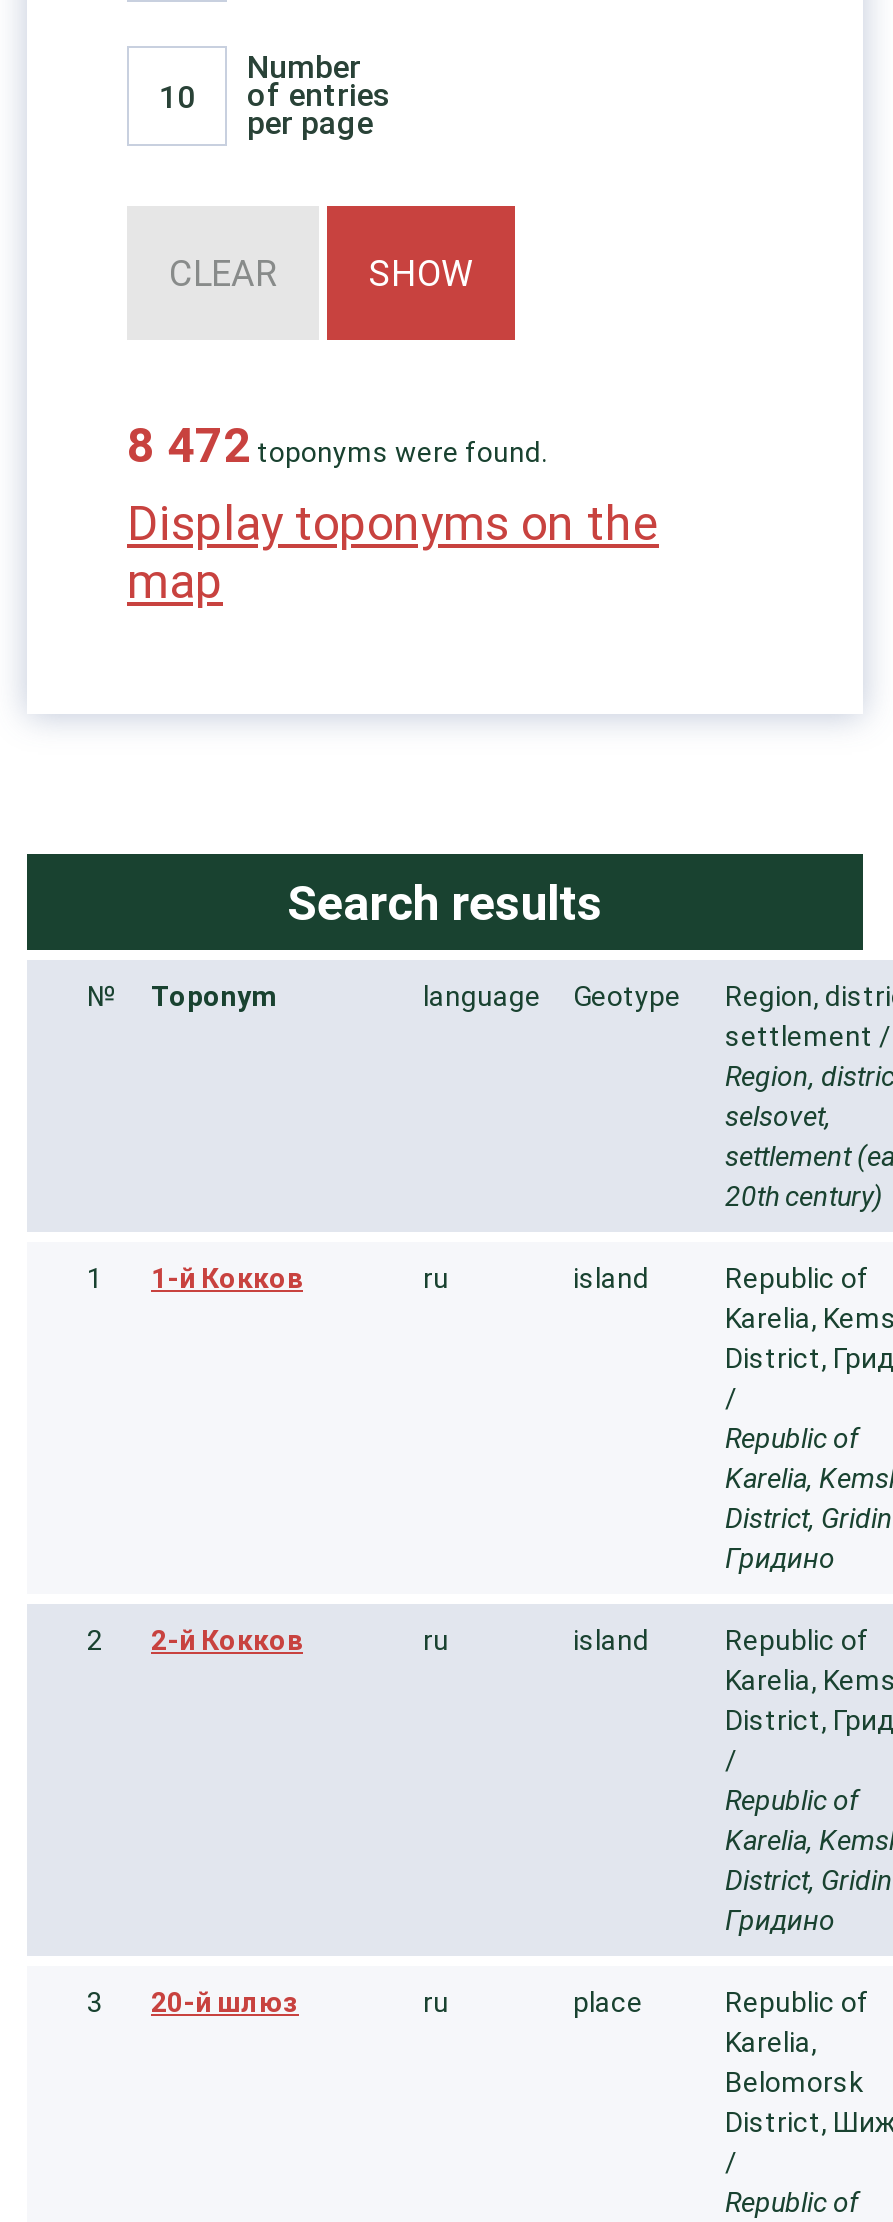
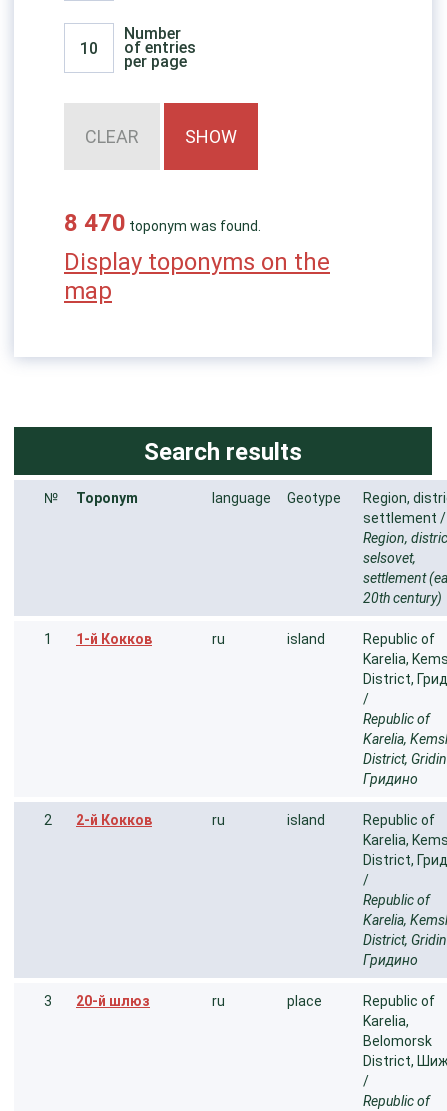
- 8 472toponyms were found.
+ 8 470toponym was found.
